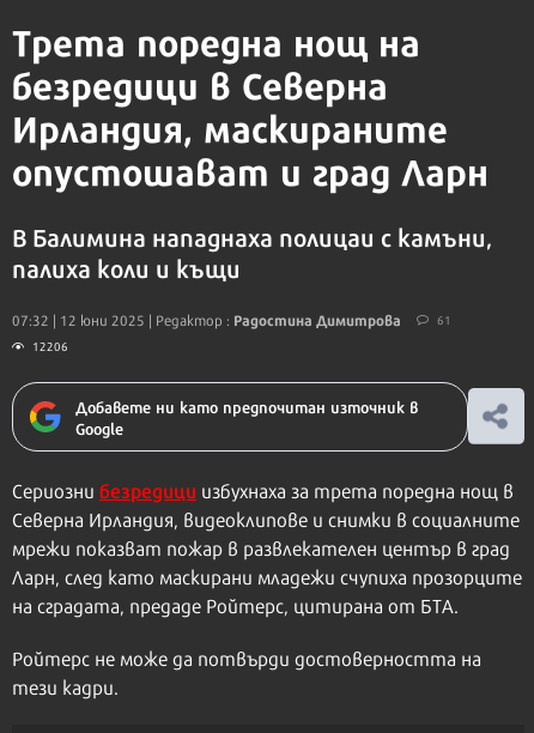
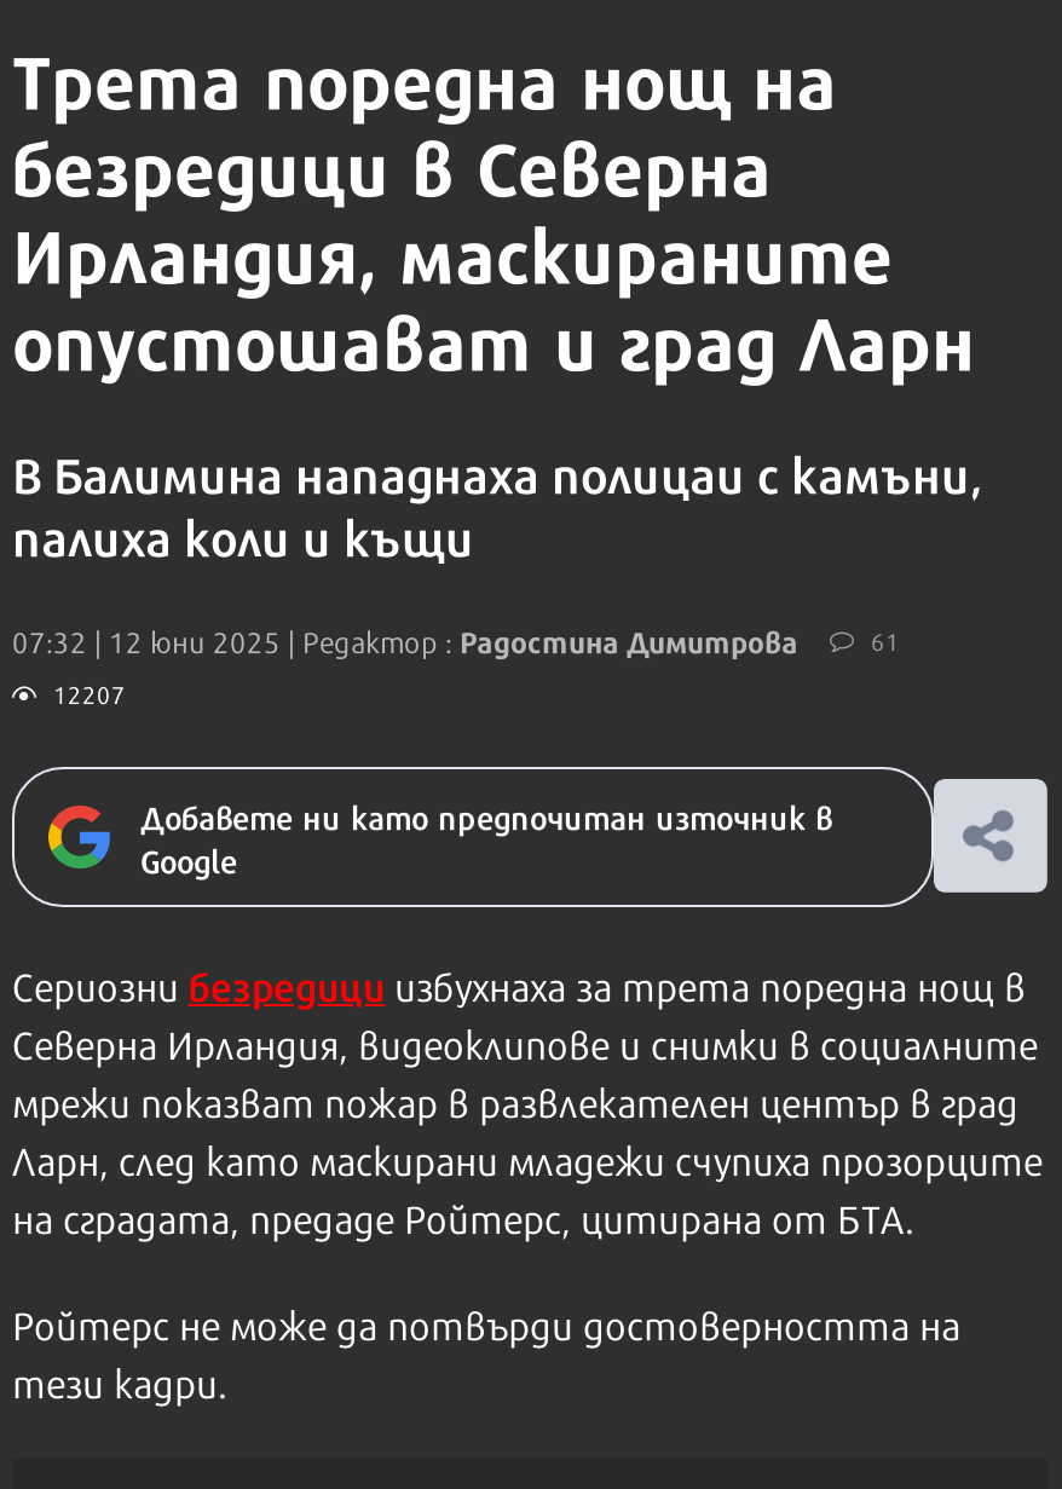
- 12206
+ 12207
